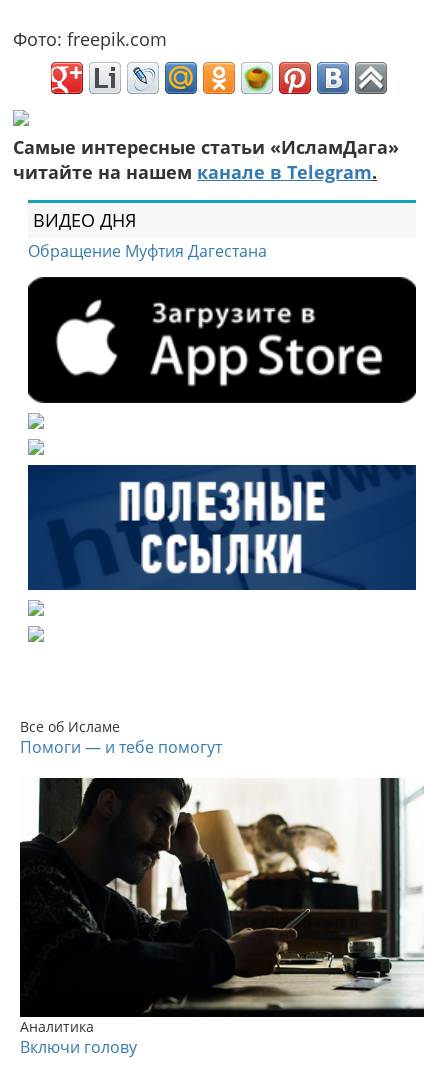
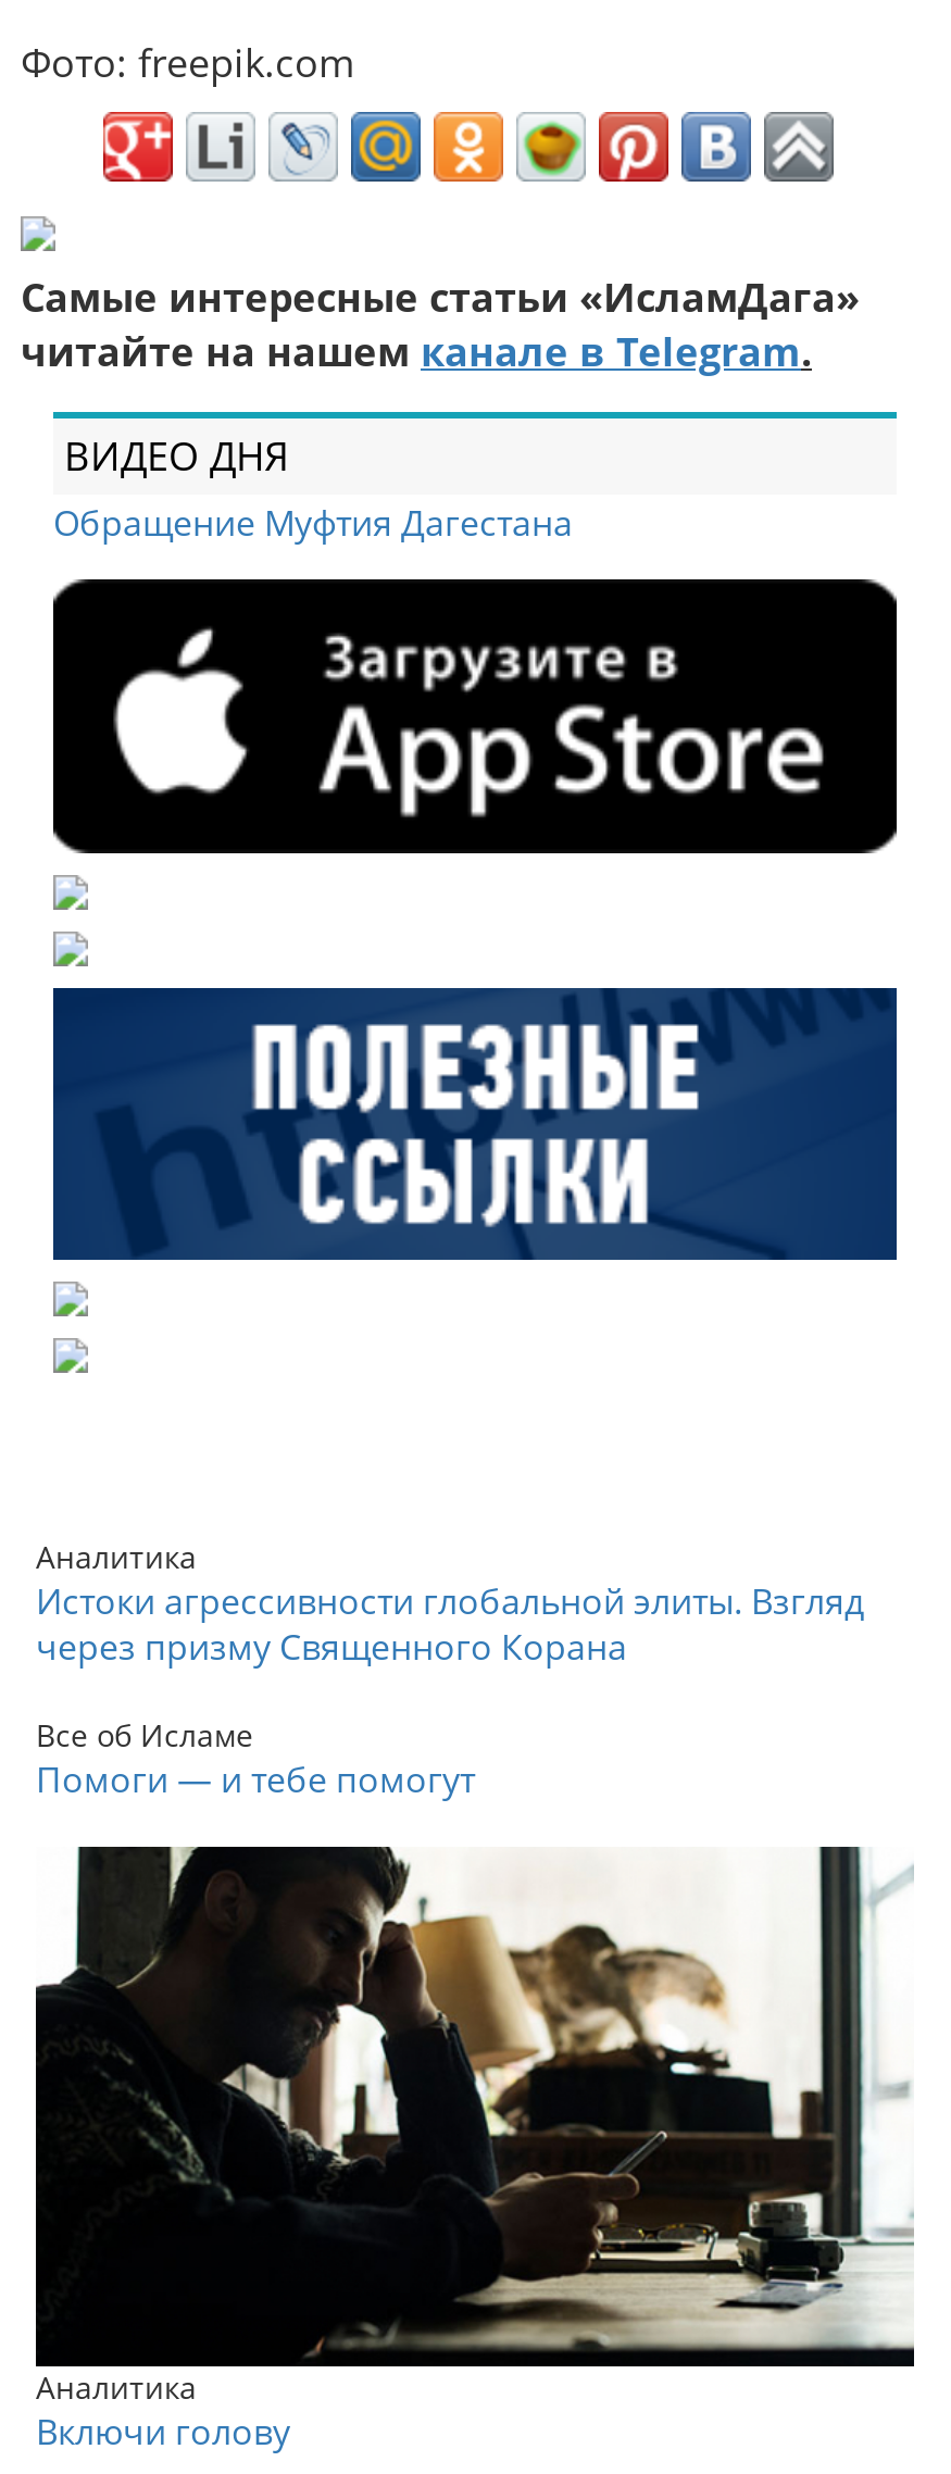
+ Аналитика
+ Истоки агрессивности глобальной элиты. Взгляд
+ через призму Священного Корана
